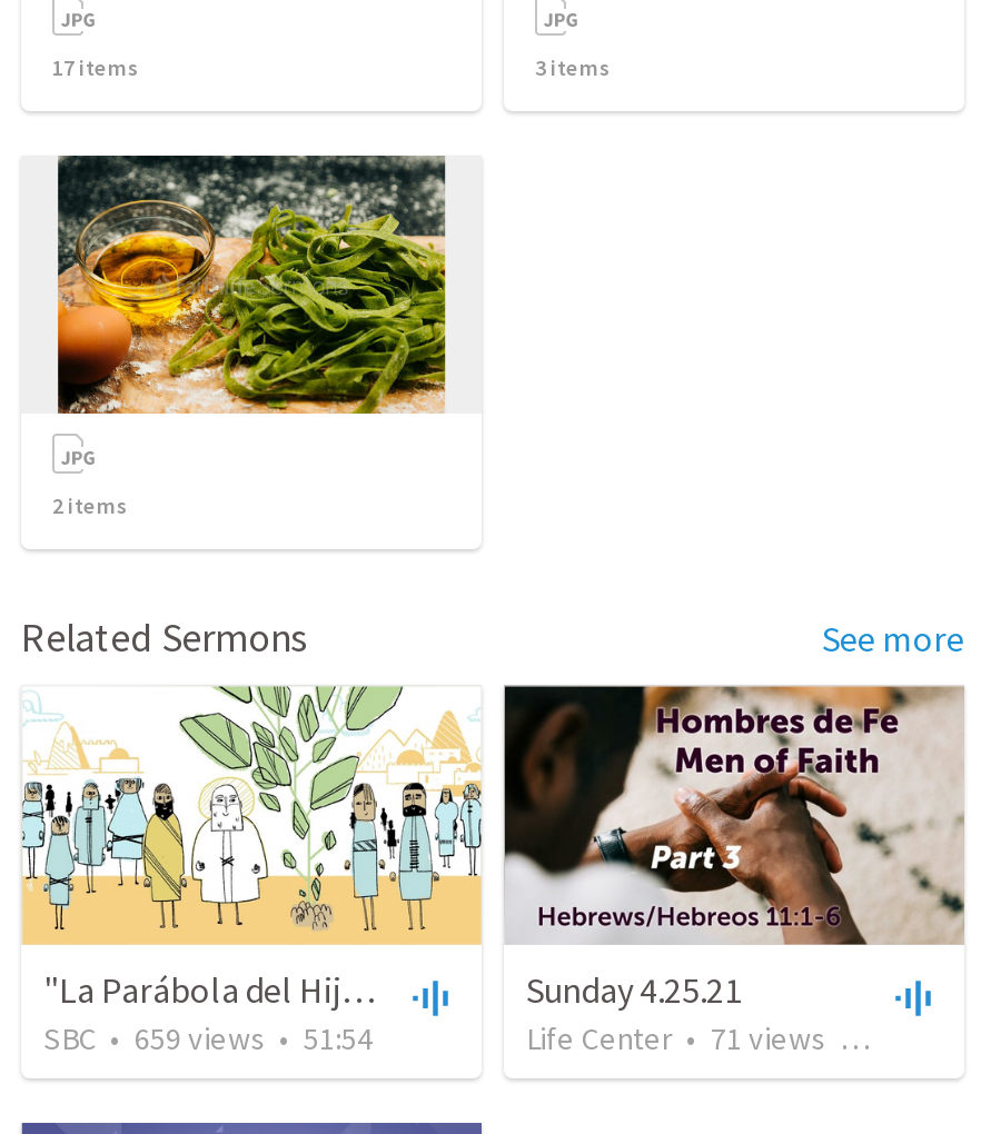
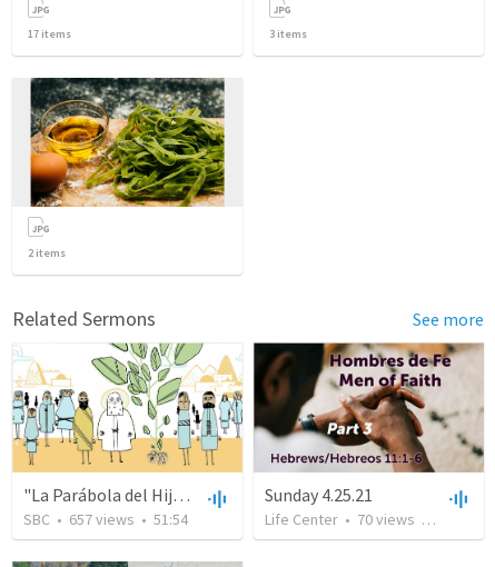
- SBC • 659 views • 51:54
+ SBC • 657 views • 51:54

- Life Center • 71 views •
+ Life Center • 70 views •
